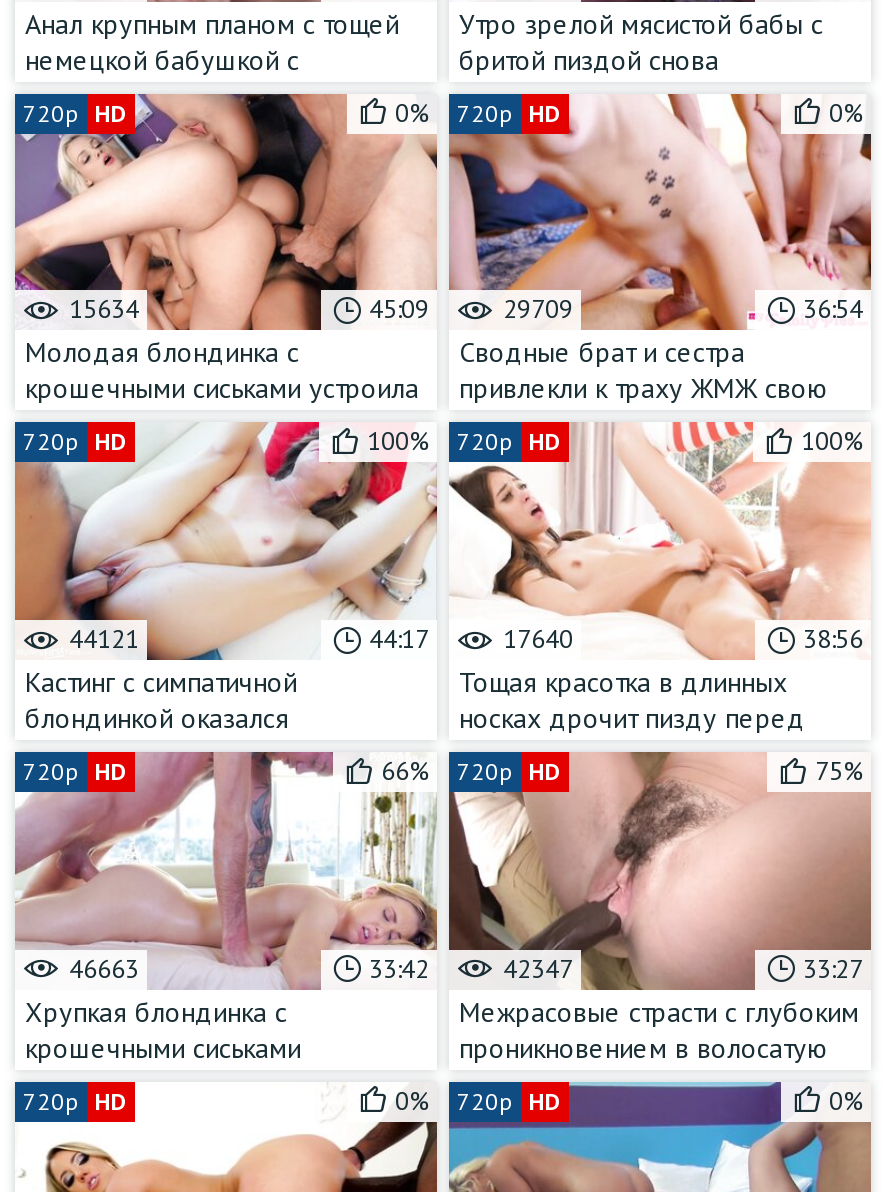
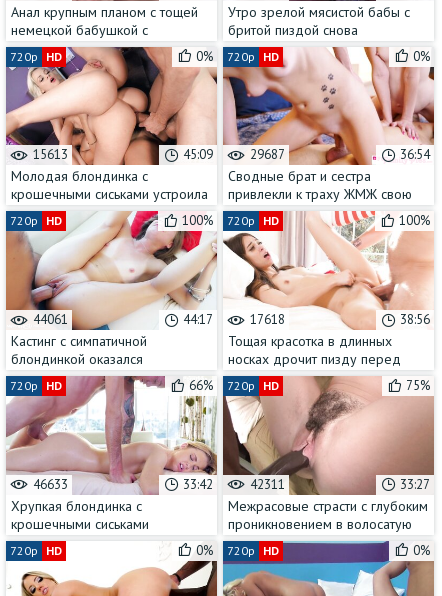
- 15634
+ 15613

- 45:09 29709
+ 45:09 29687

- 44121
+ 44061

- 44:17 17640
+ 44:17 17618

- 46663
+ 46633

- 33:42 42347
+ 33:42 42311
